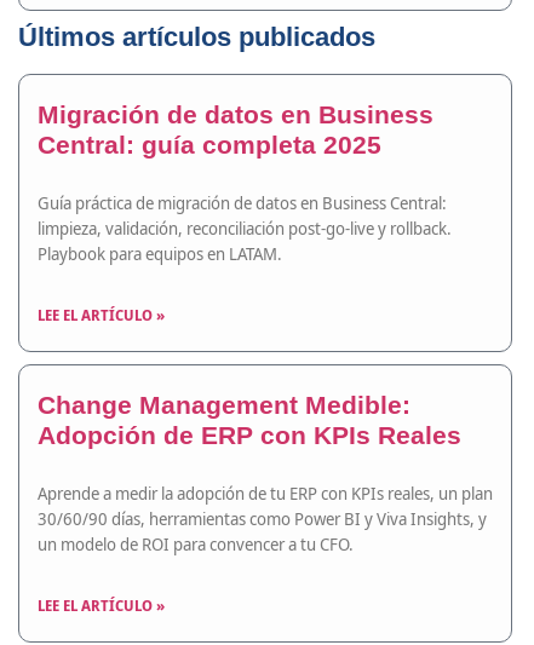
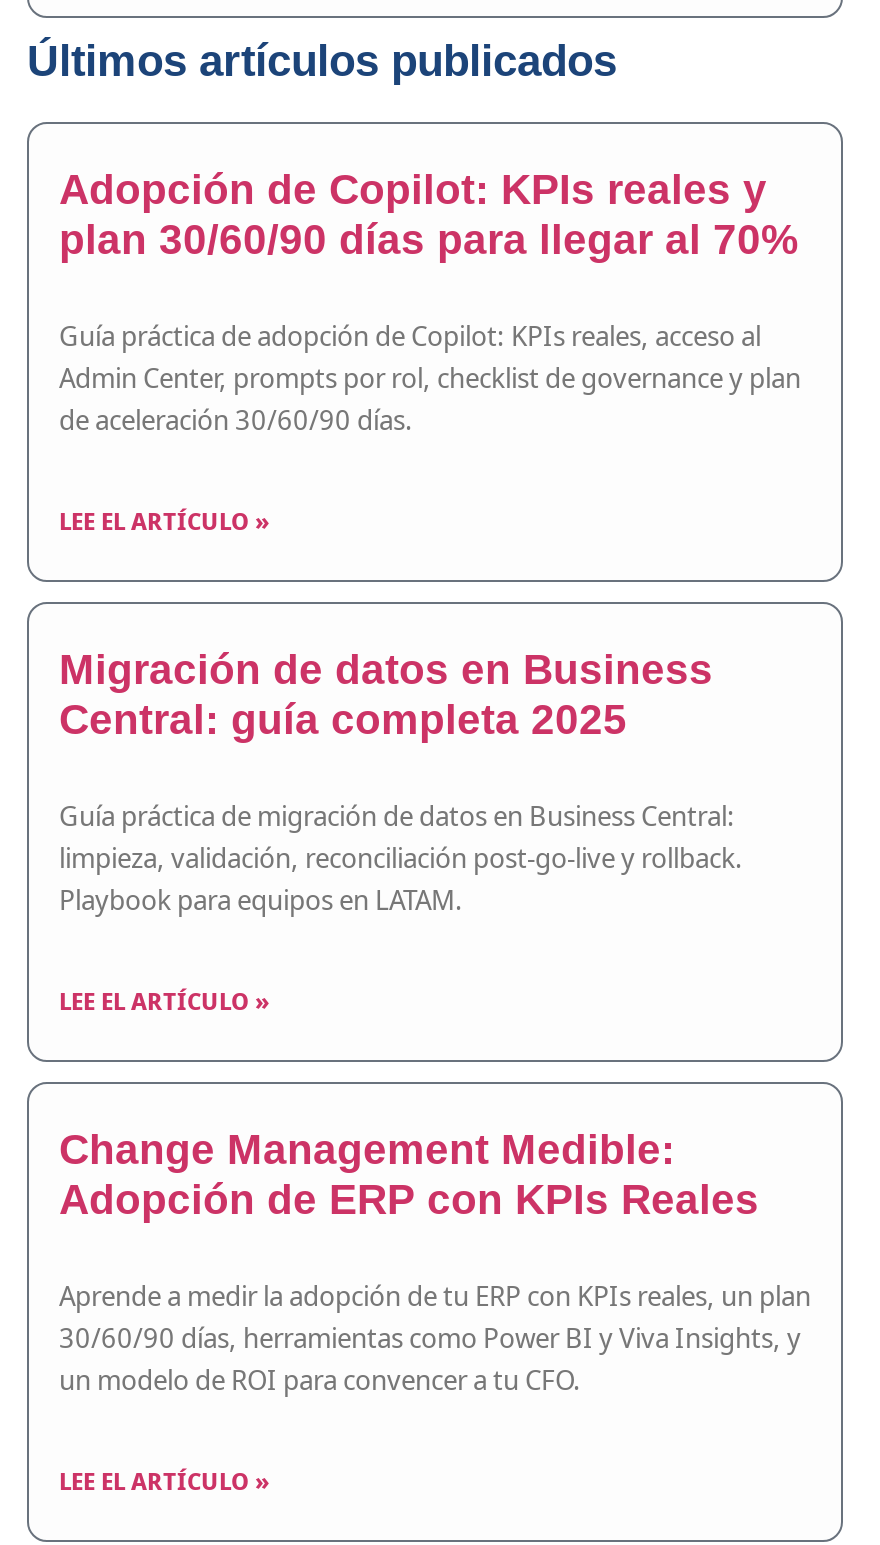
+ Adopción de Copilot: KPIs reales y
+ plan 30/60/90 días para llegar al 70%
+ Guía práctica de adopción de Copilot: KPIs reales, acceso al
+ Admin Center, prompts por rol, checklist de governance y plan
+ de aceleración 30/60/90 días.
+ LEE EL ARTÍCULO »
